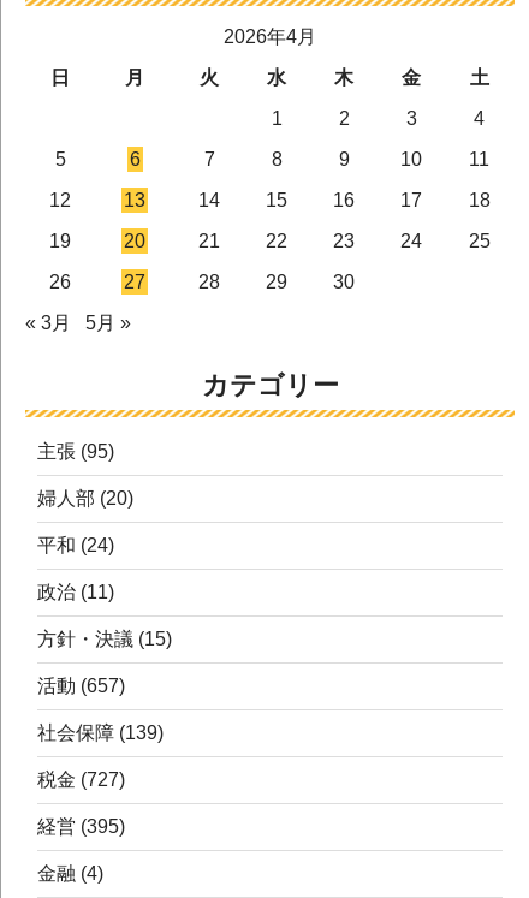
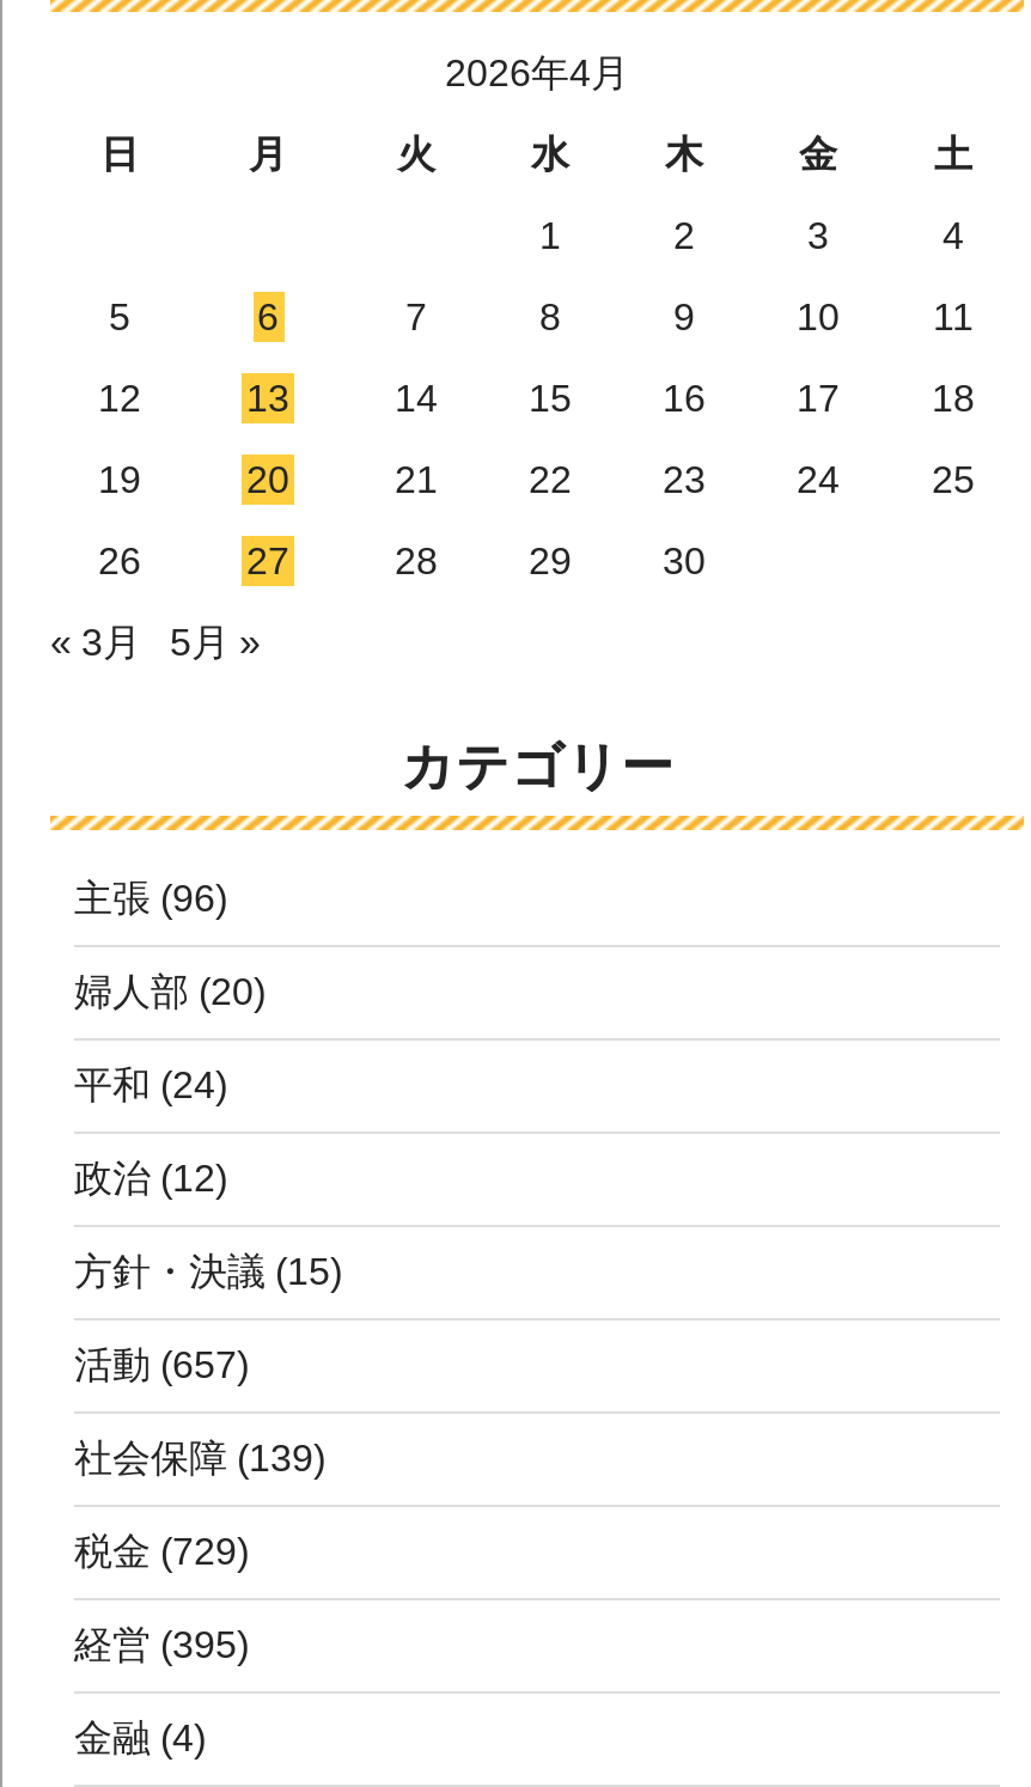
- 主張(95)
+ 主張(96)

- 政治(11)
+ 政治(12)

- 税金(727)
+ 税金(729)
